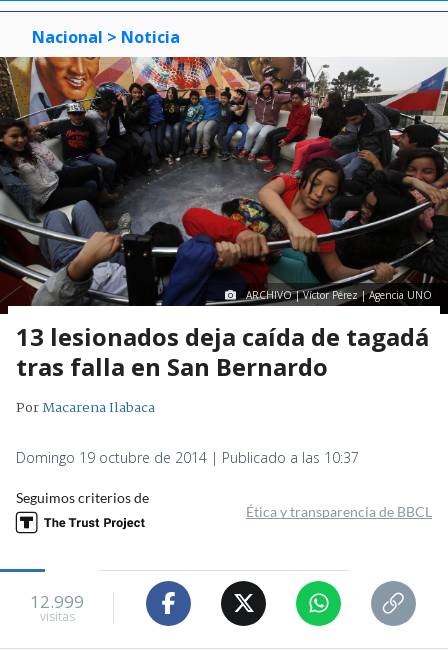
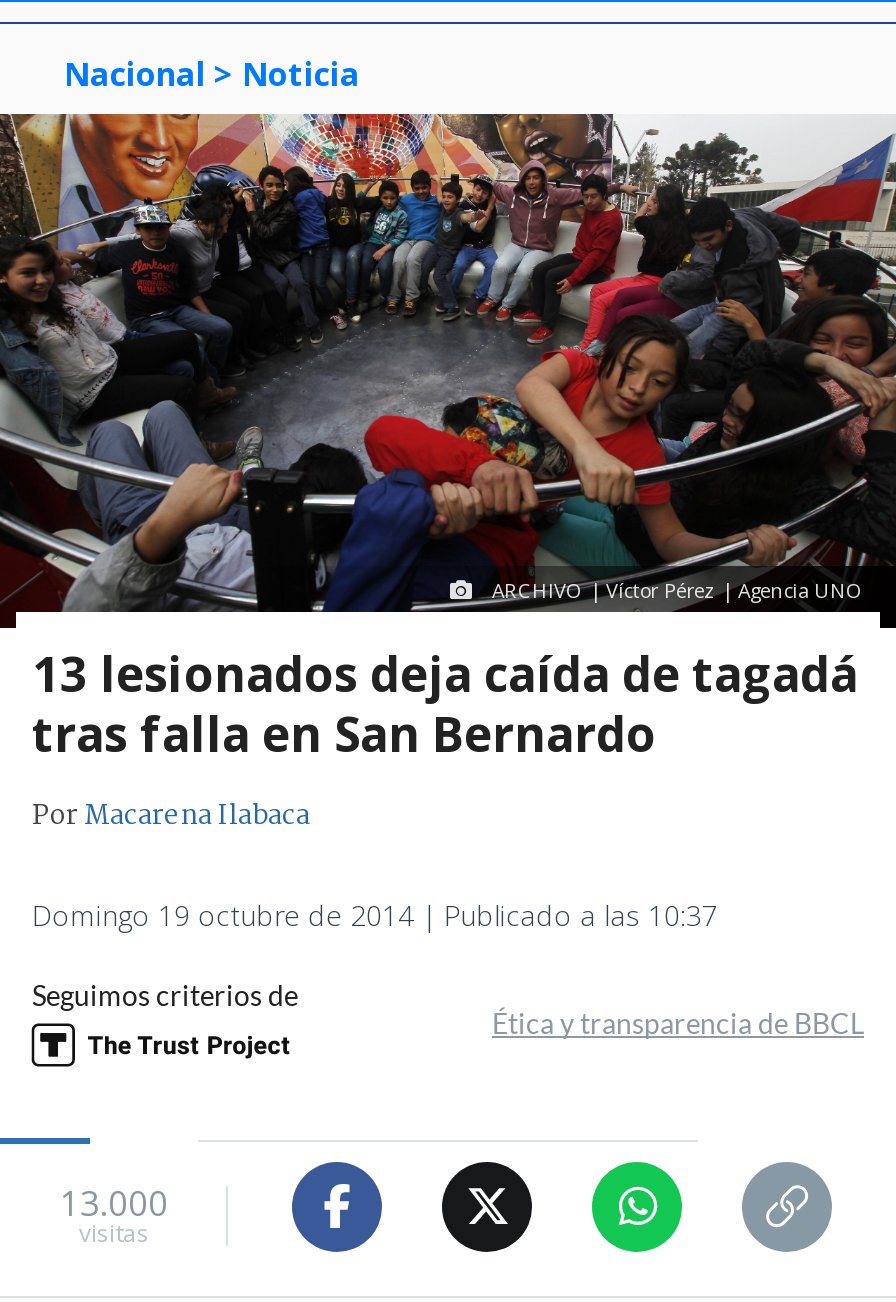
- 12.999
+ 13.000
